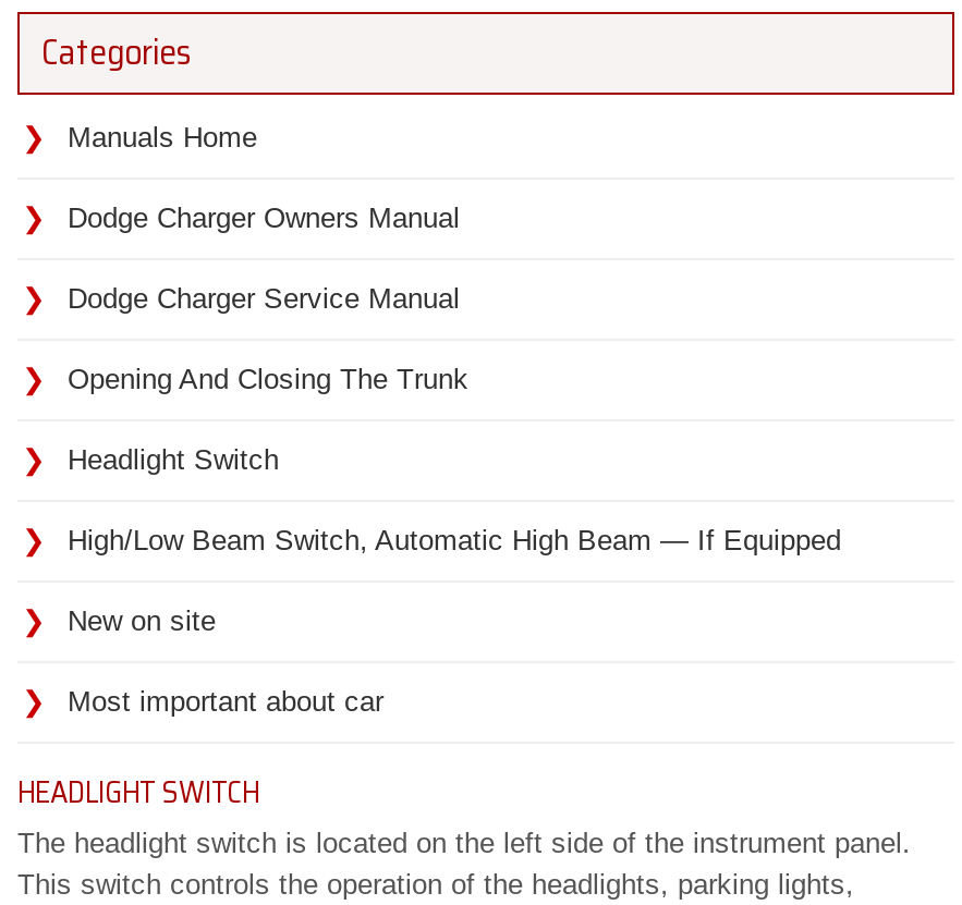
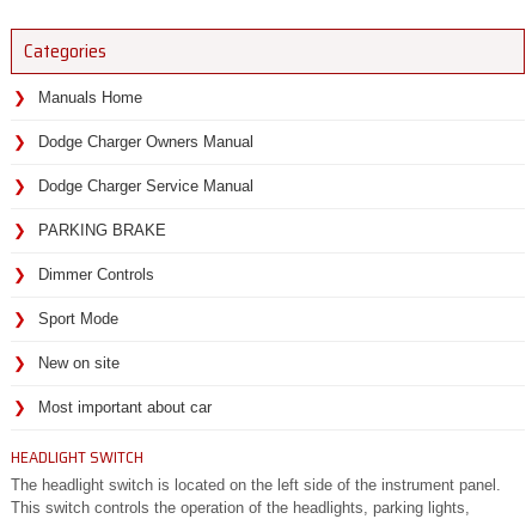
- Opening And Closing The Trunk
+ PARKING BRAKE

- Headlight Switch
+ Dimmer Controls

- High/Low Beam Switch, Automatic High Beam — If Equipped
+ Sport Mode
